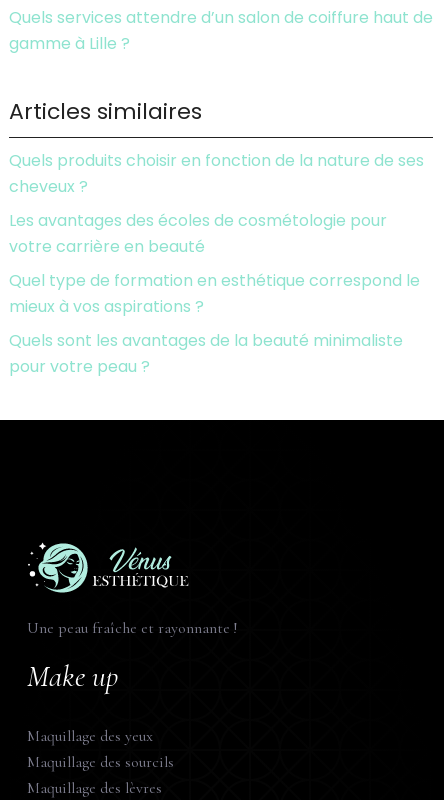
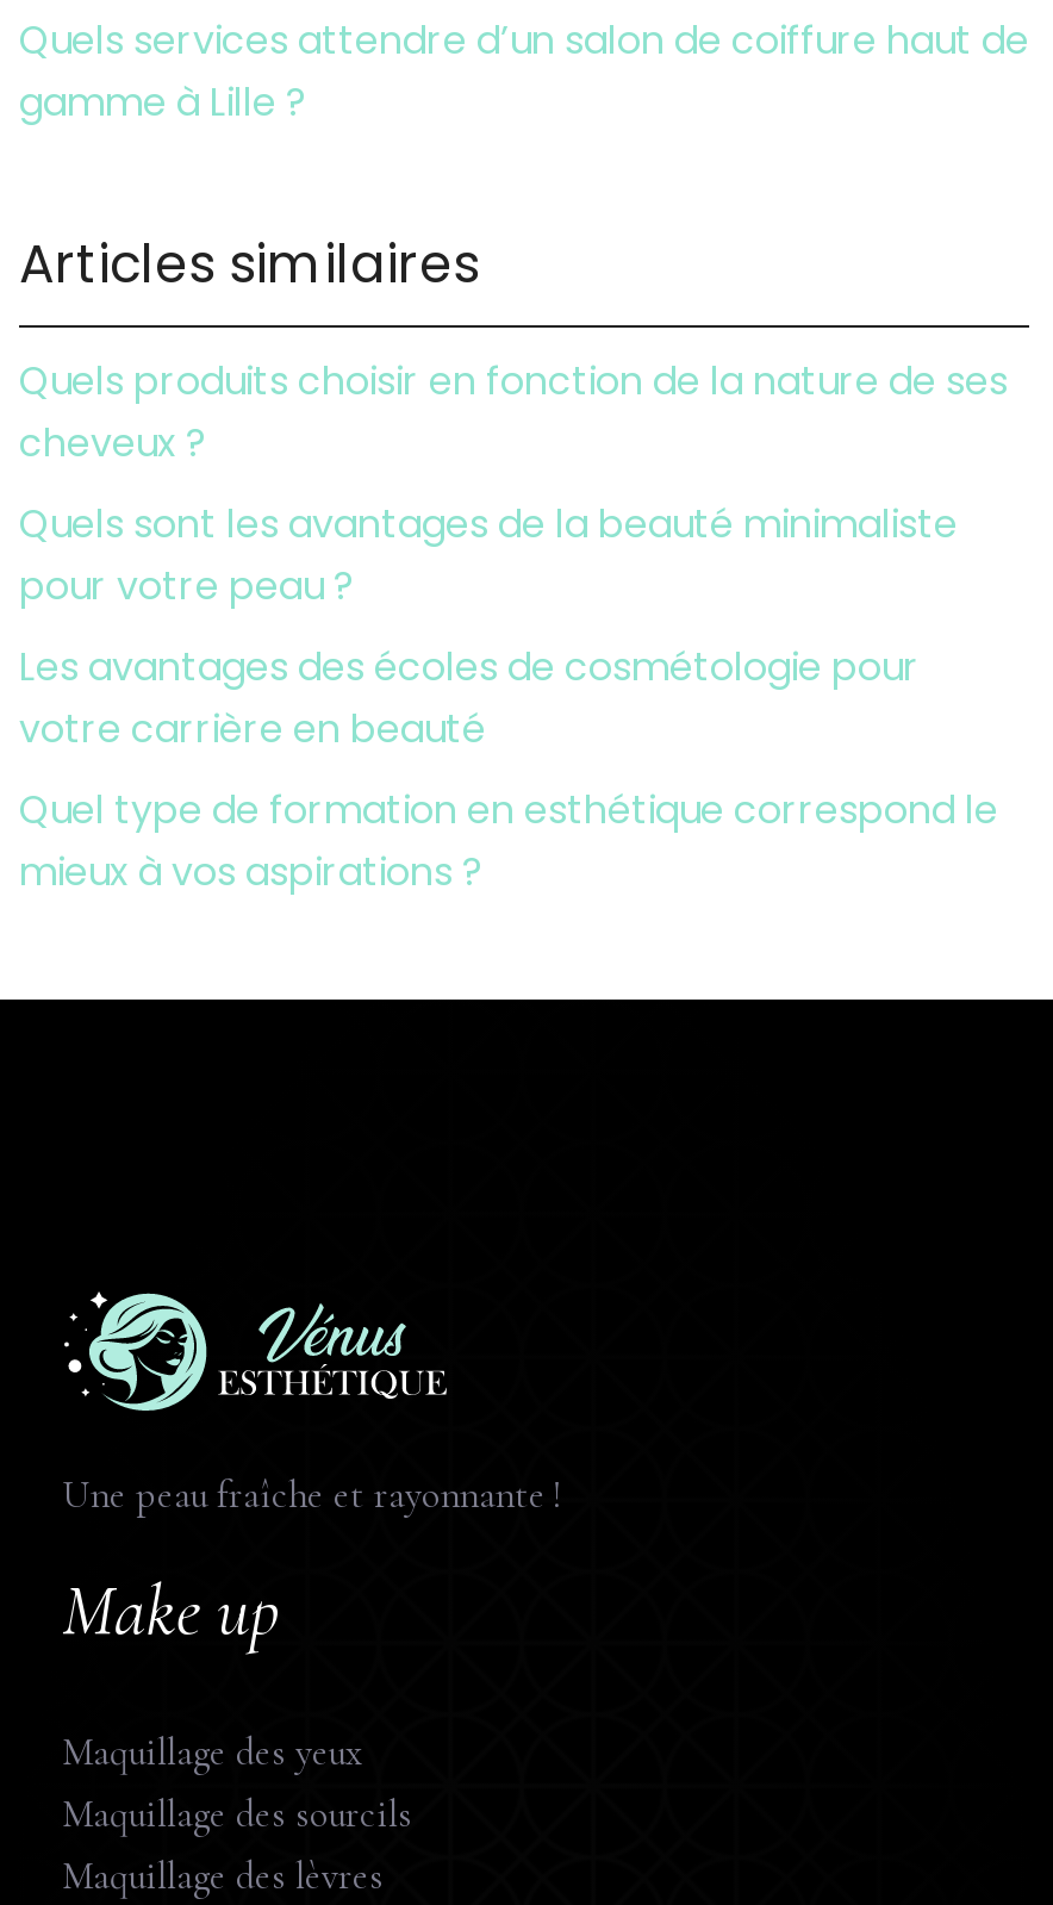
moved down: Les avantages des écoles de cosmétologie pour | votre carrière en beauté | Quel type de formation en esthétique correspond le | mieux à vos aspirations ?

moved up: Quels sont les avantages de la beauté minimaliste | pour votre peau ?
